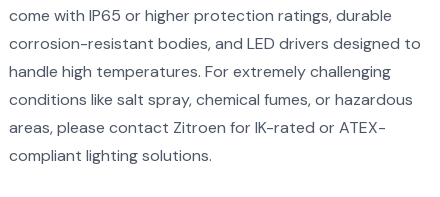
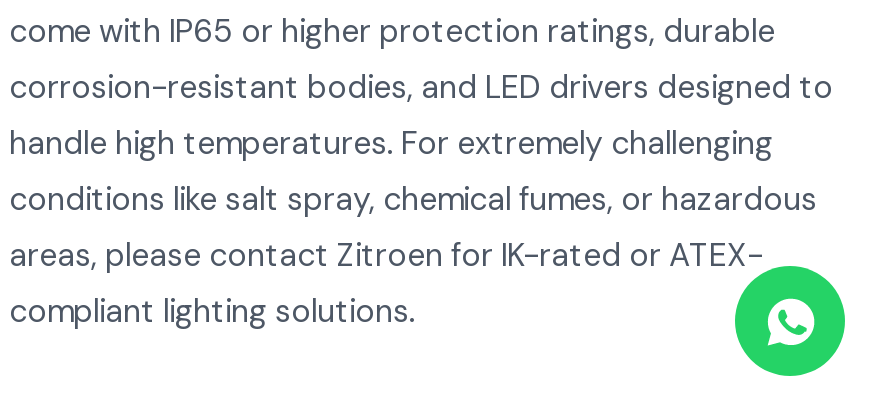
+ [image]
